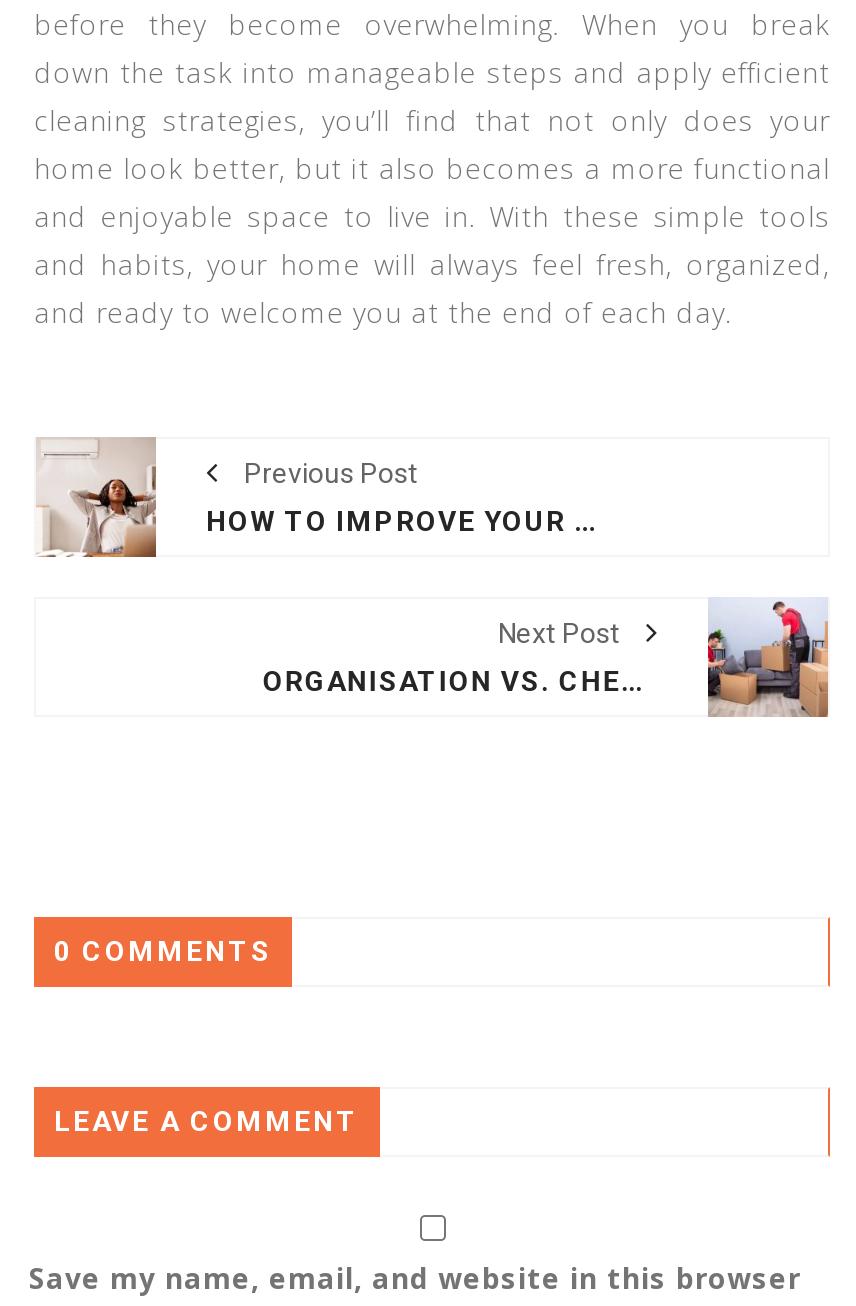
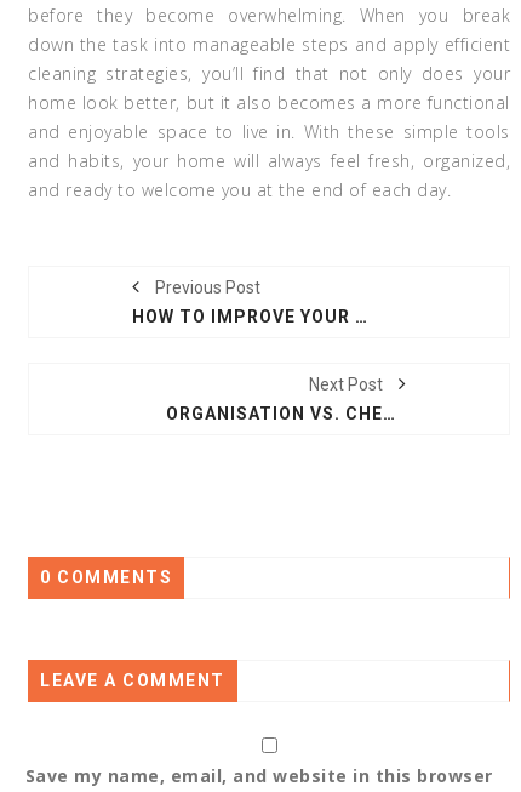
- [image]

- [image]
